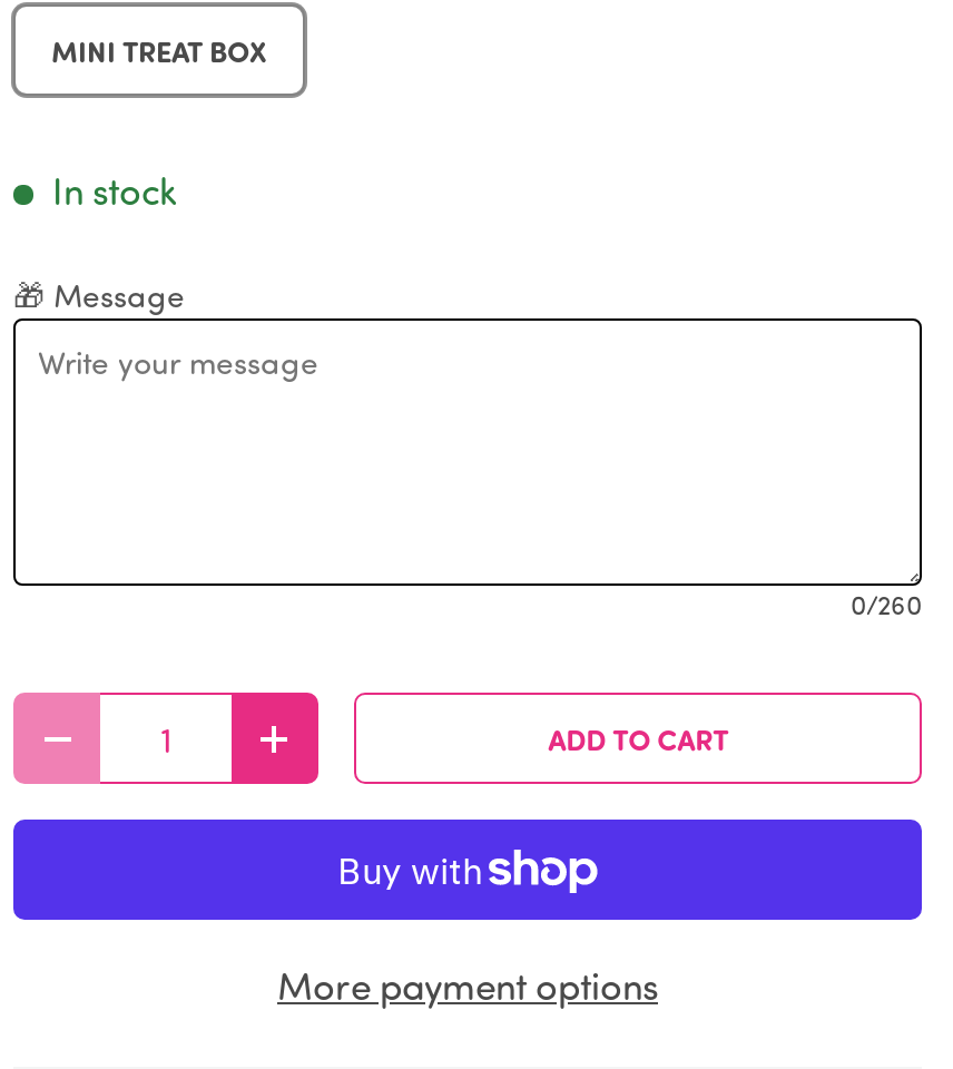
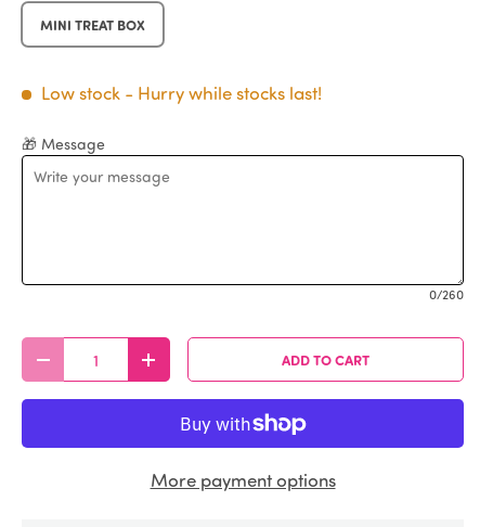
- In stock
+ Low stock - Hurry while stocks last!
